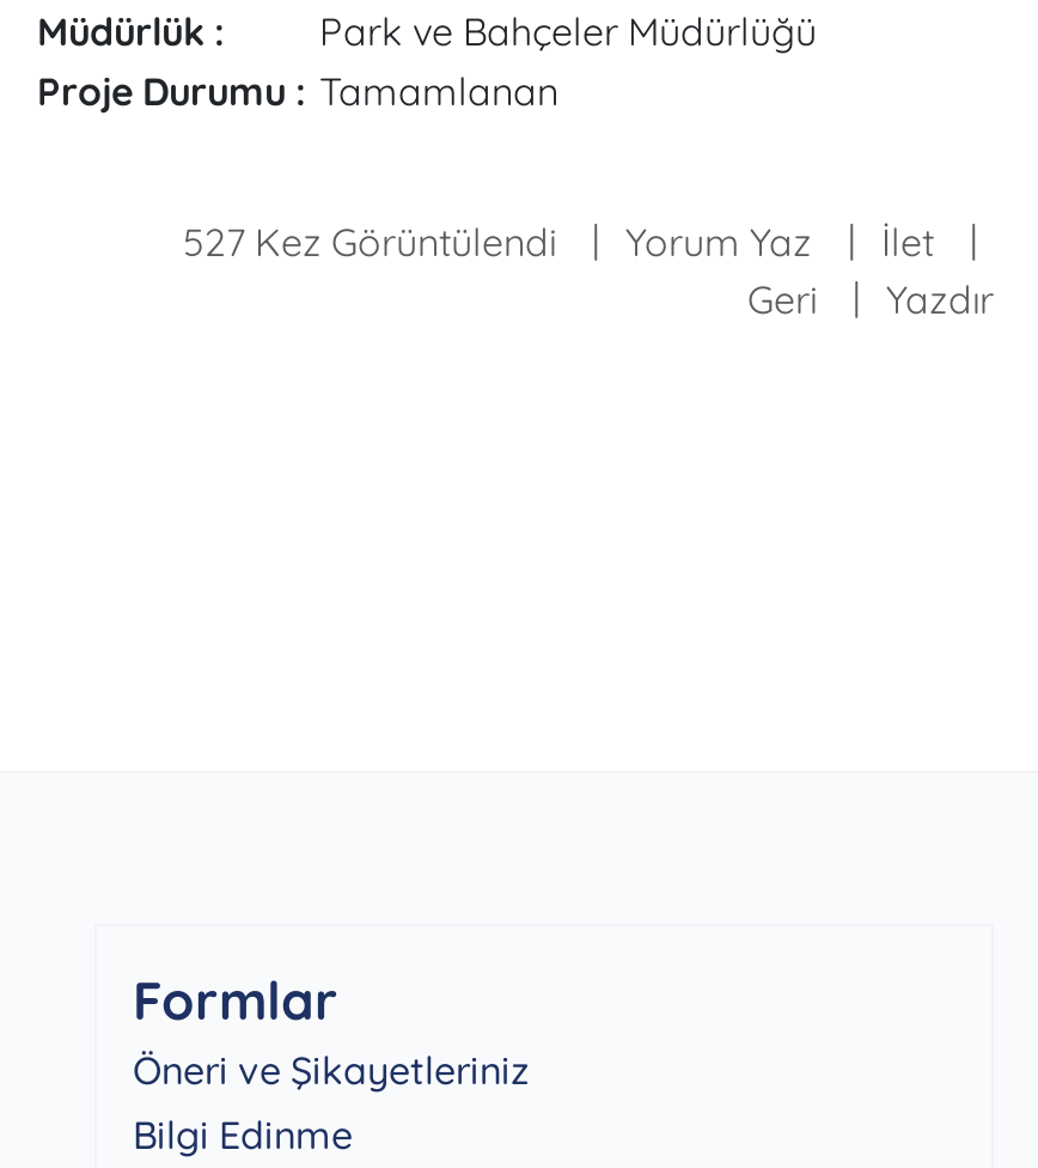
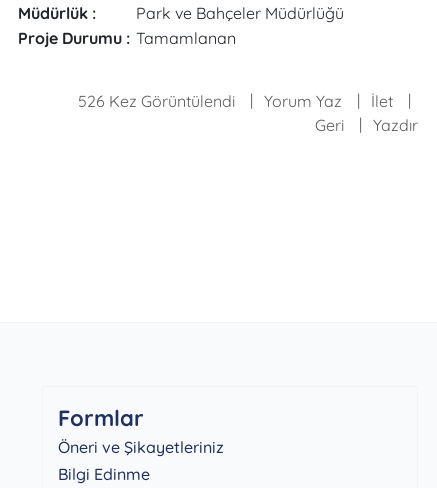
- 527 Kez Görüntülendi
+ 526 Kez Görüntülendi
